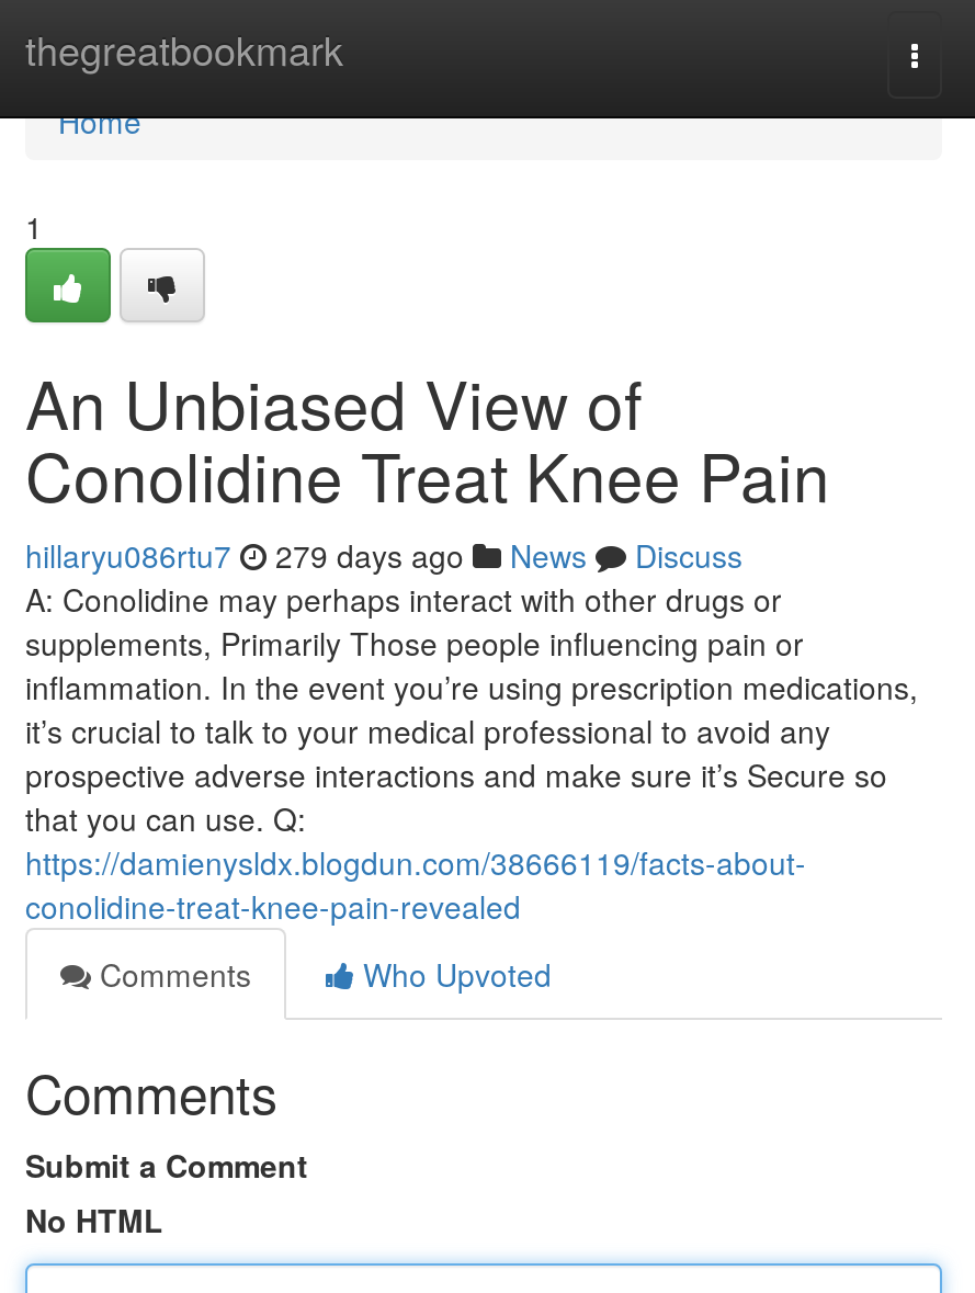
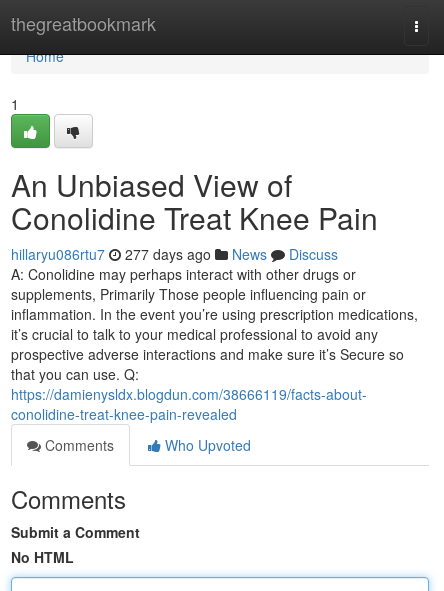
- hillaryu086rtu7 279 days ago News Discuss
+ hillaryu086rtu7 277 days ago News Discuss
